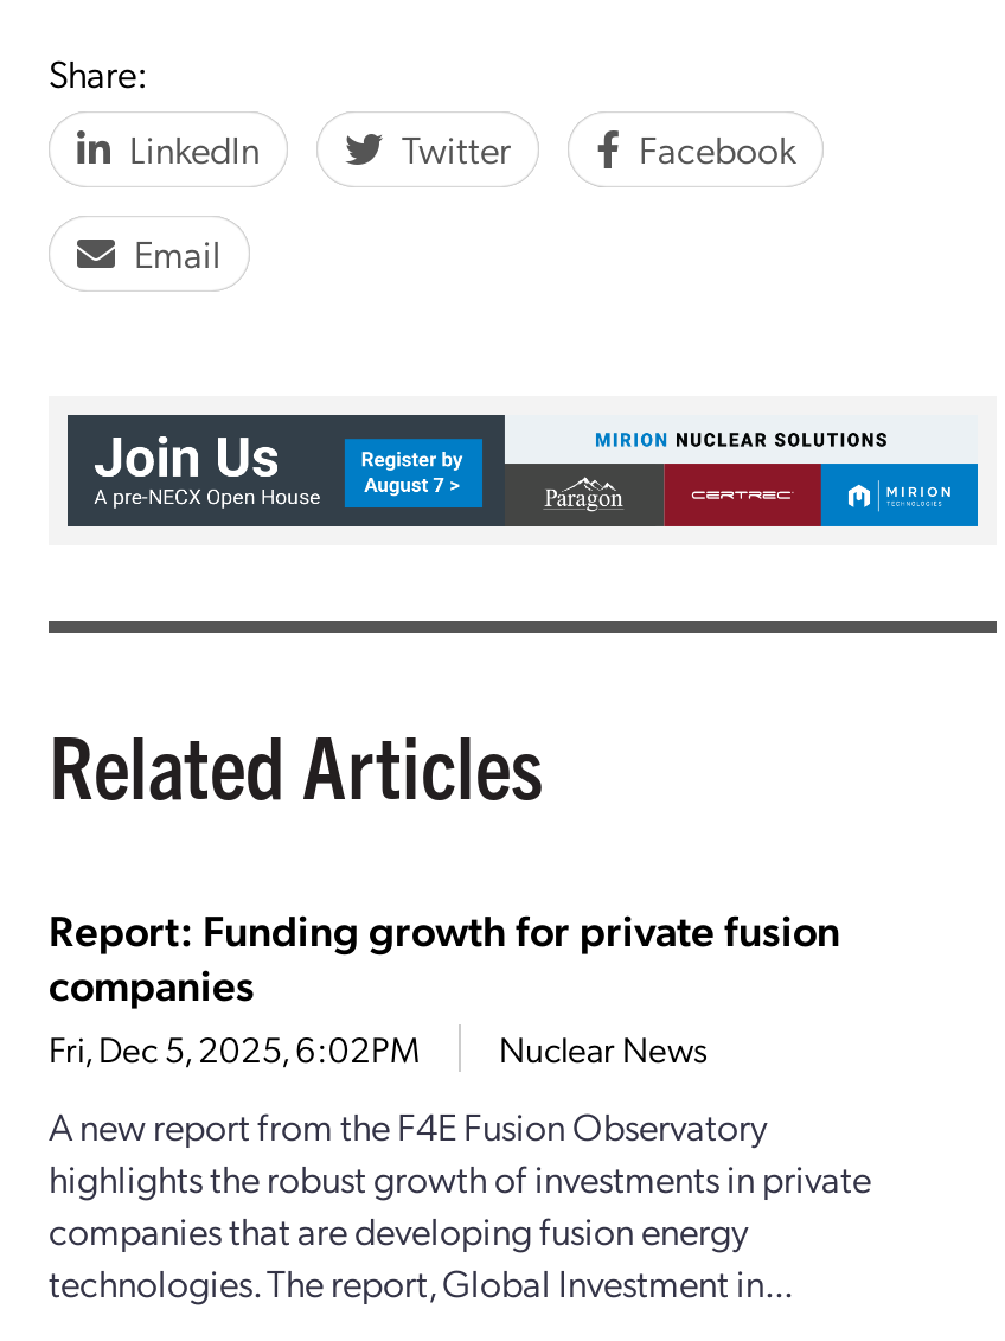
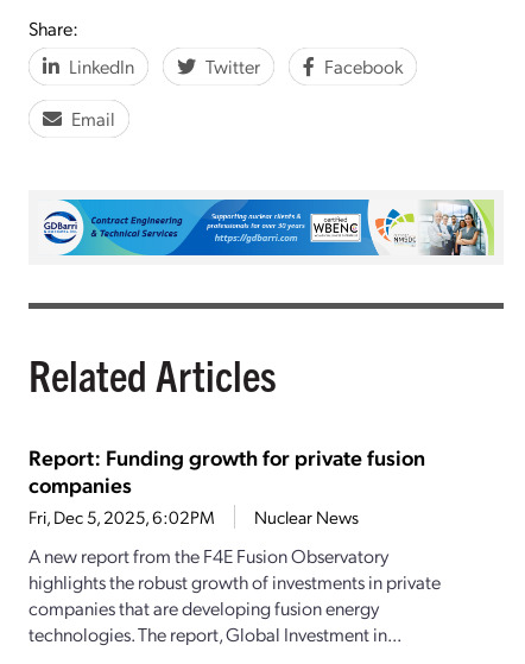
- [image]
+ [image]
